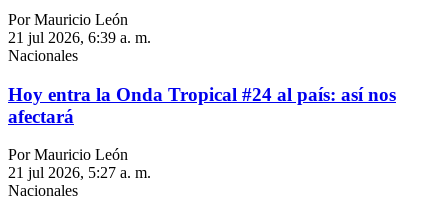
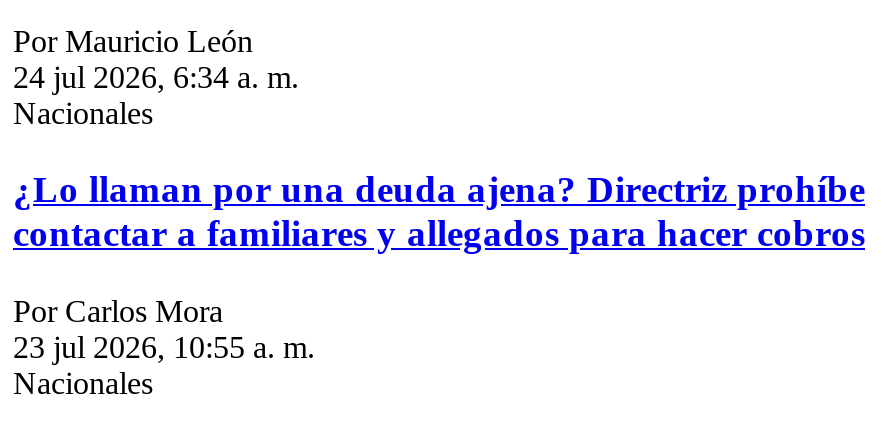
- 21 jul 2026, 6:39 a. m.
+ 24 jul 2026, 6:34 a. m.

- Hoy entra la Onda Tropical #24 al país: así nos
- afectará
+ ¿Lo llaman por una deuda ajena? Directriz prohíbe
+ contactar a familiares y allegados para hacer cobros

- Por Mauricio León
- 21 jul 2026, 5:27 a. m.
+ Por Carlos Mora
+ 23 jul 2026, 10:55 a. m.
